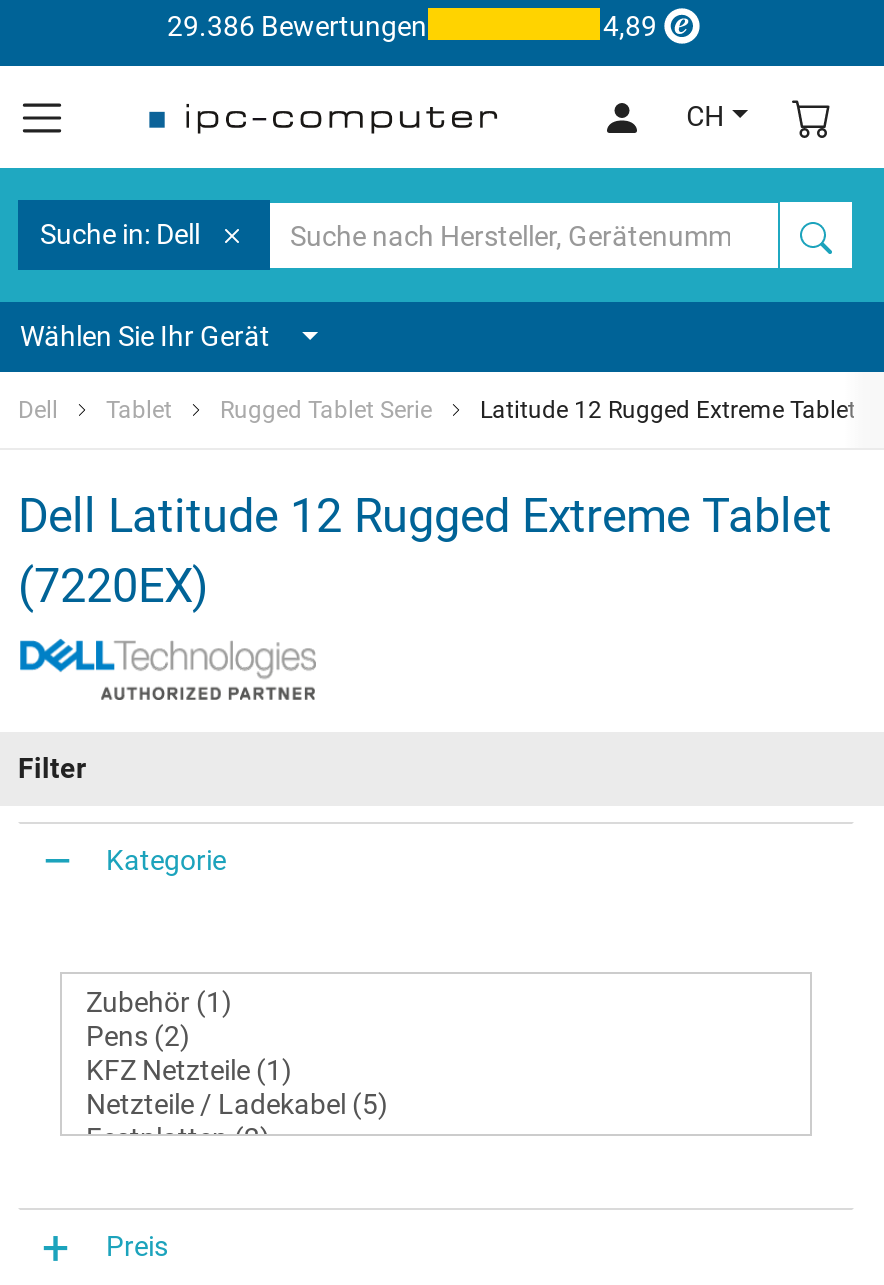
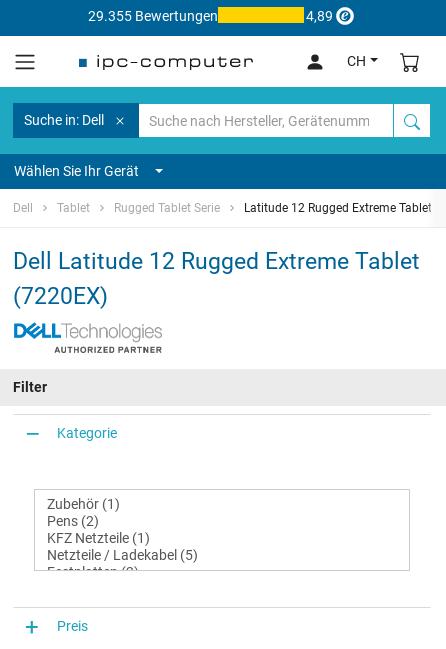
- 29.386 Bewertungen
+ 29.355 Bewertungen
